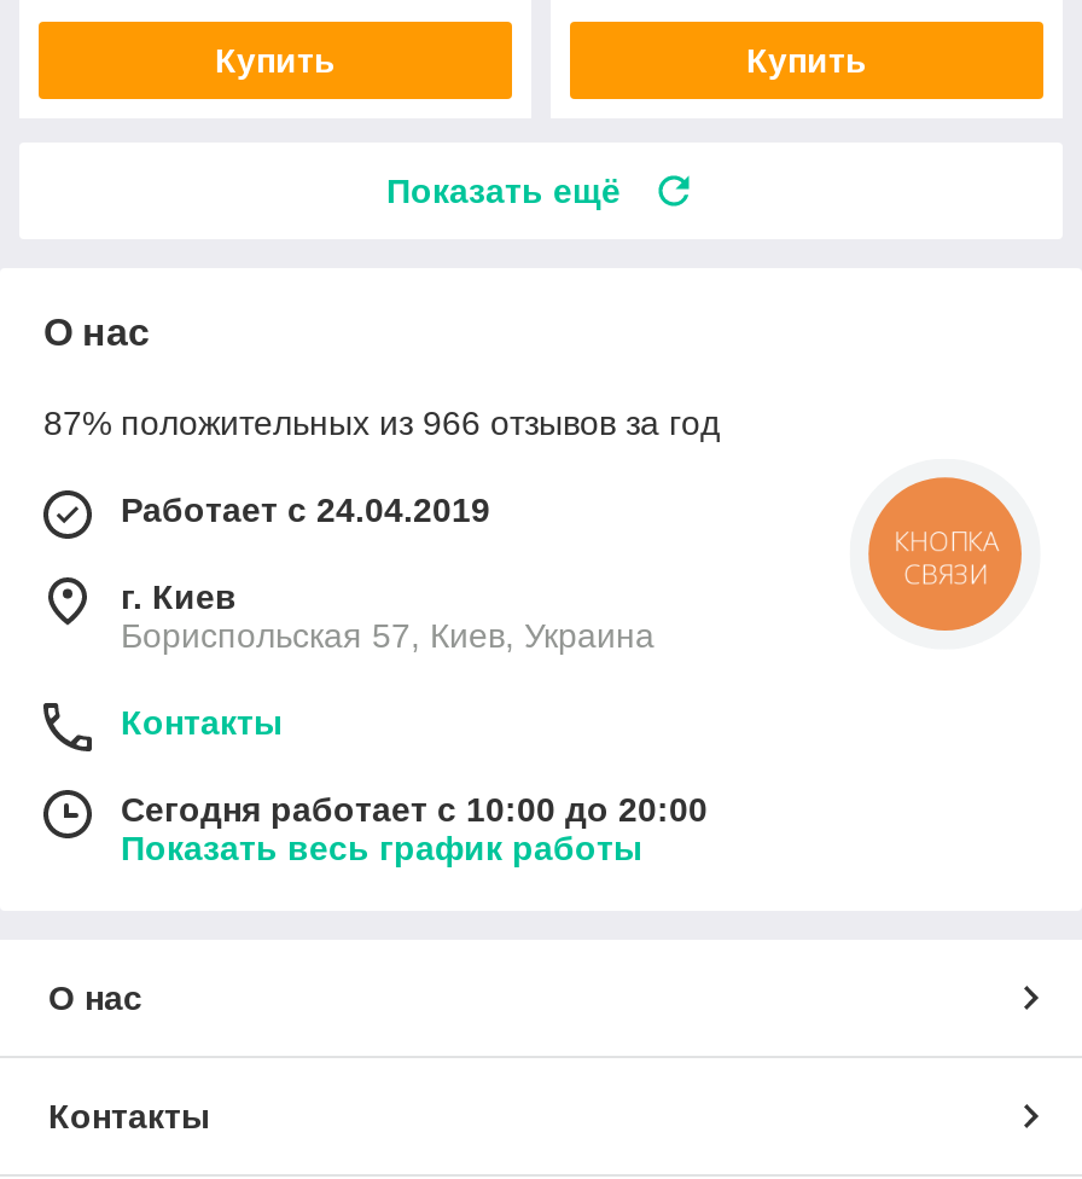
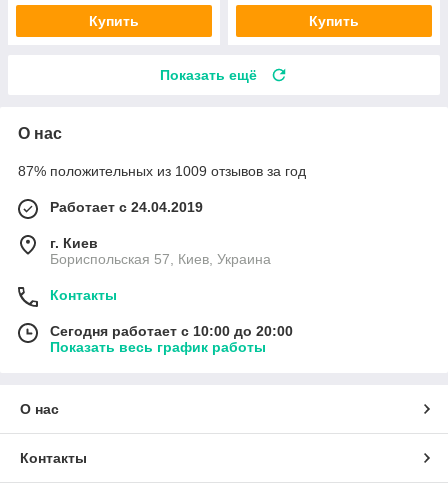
- 87% положительных из 966 отзывов за год
+ 87% положительных из 1009 отзывов за год

- [image]
